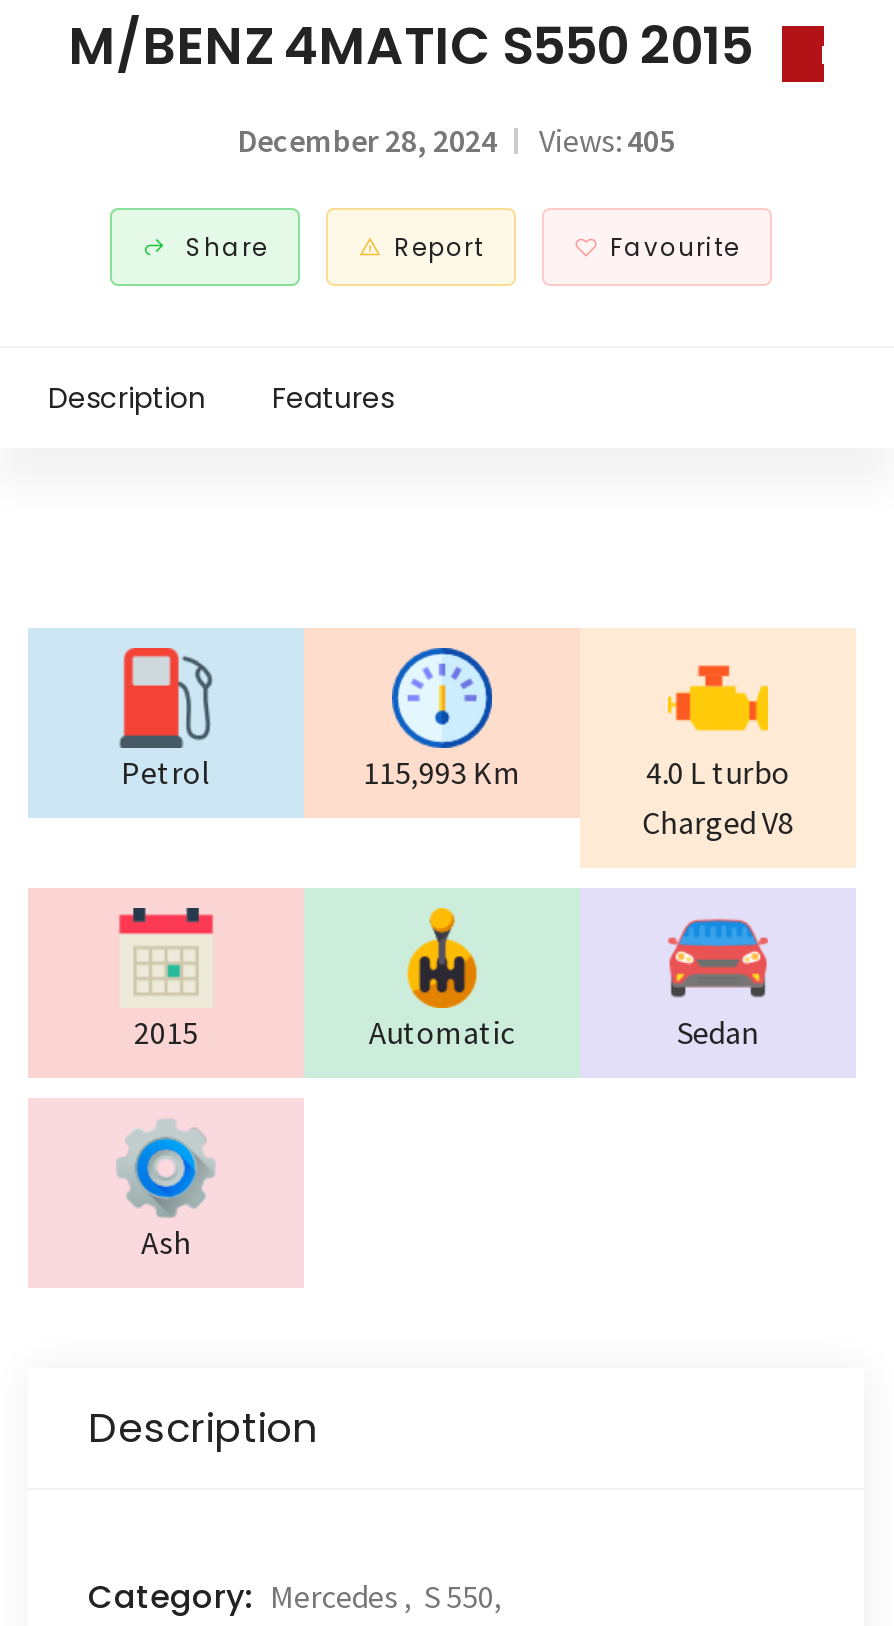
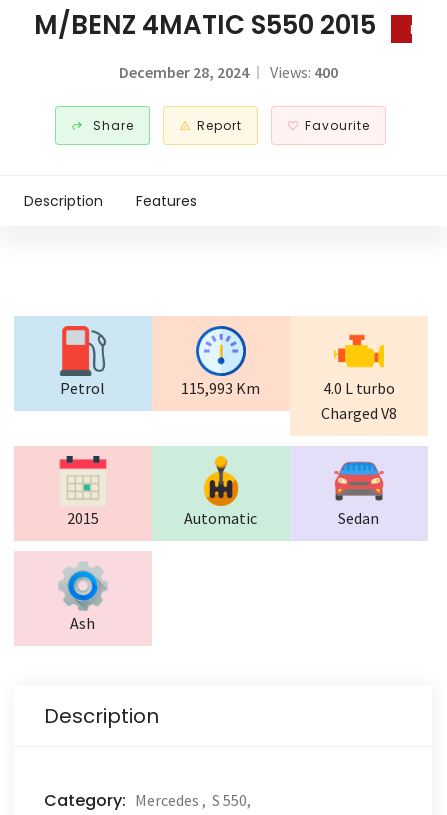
- December 28, 2024 Views: 405
+ December 28, 2024 Views: 400
